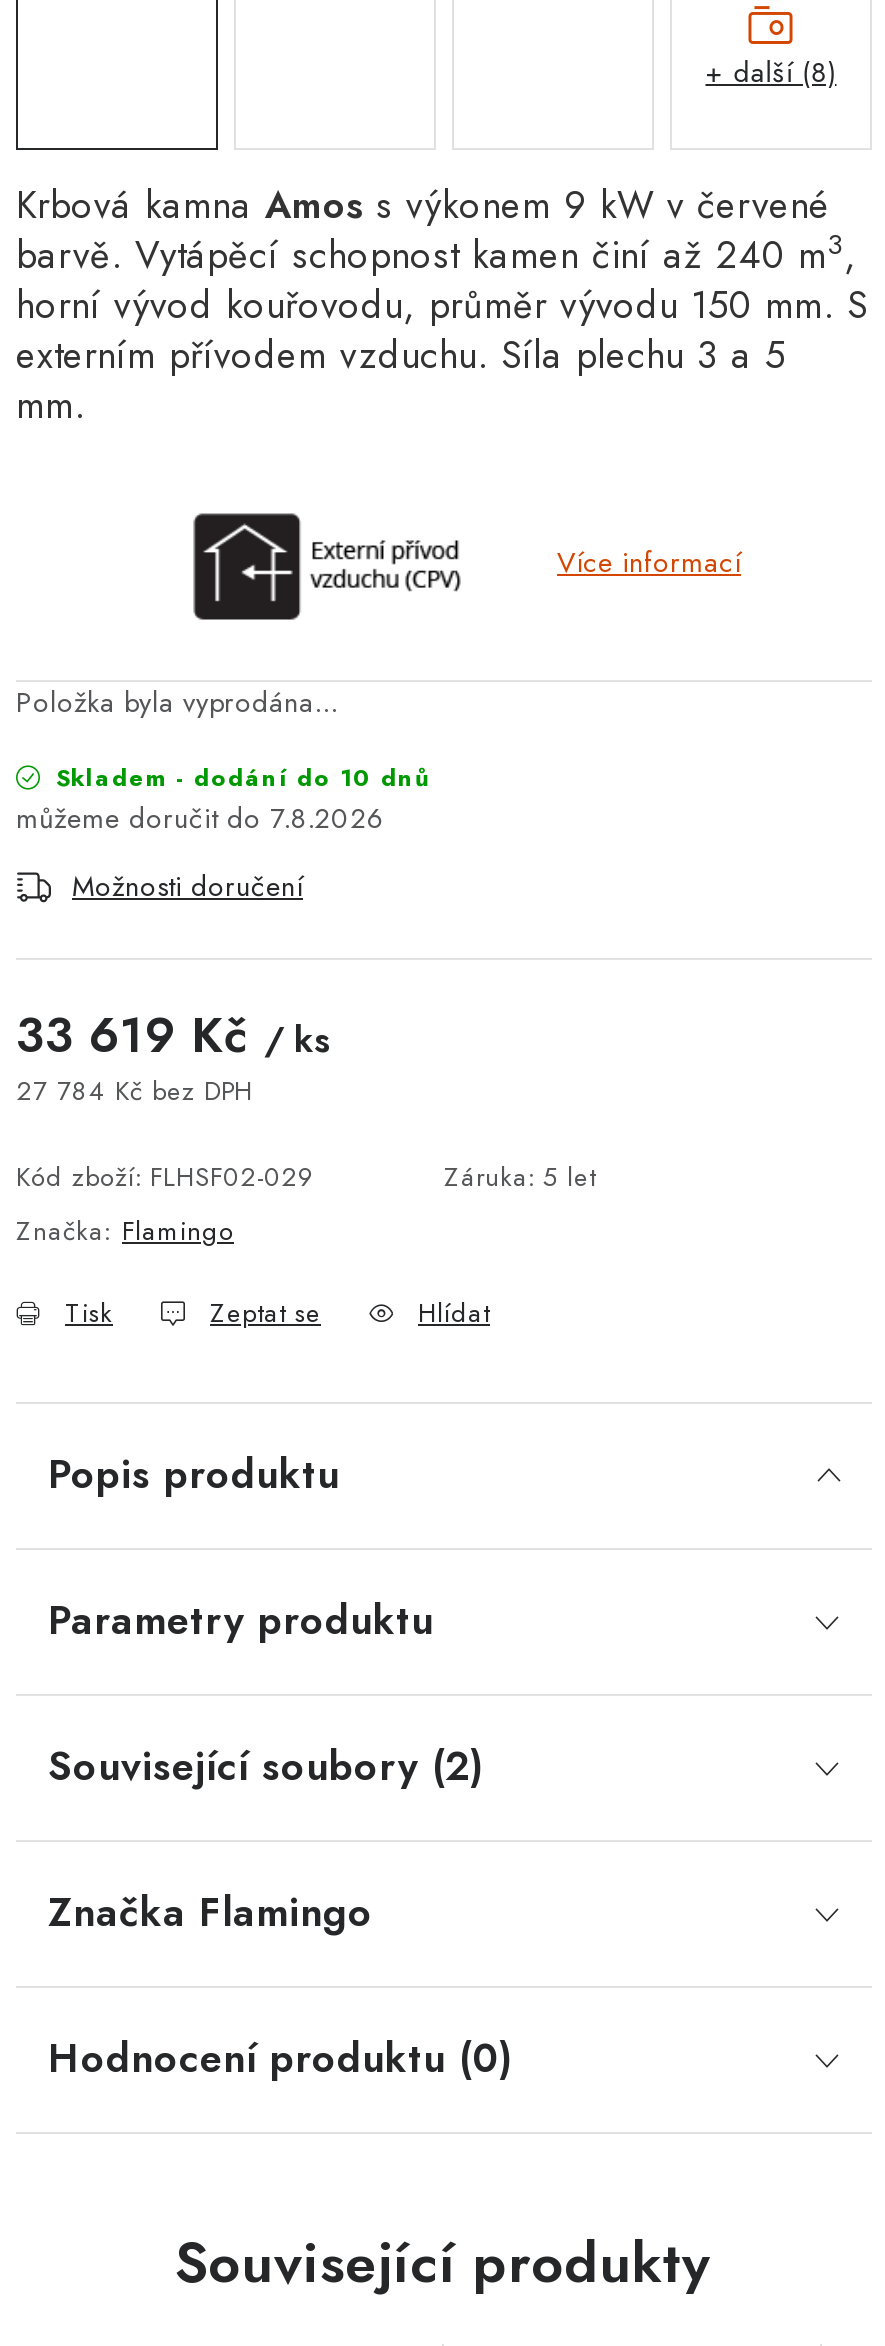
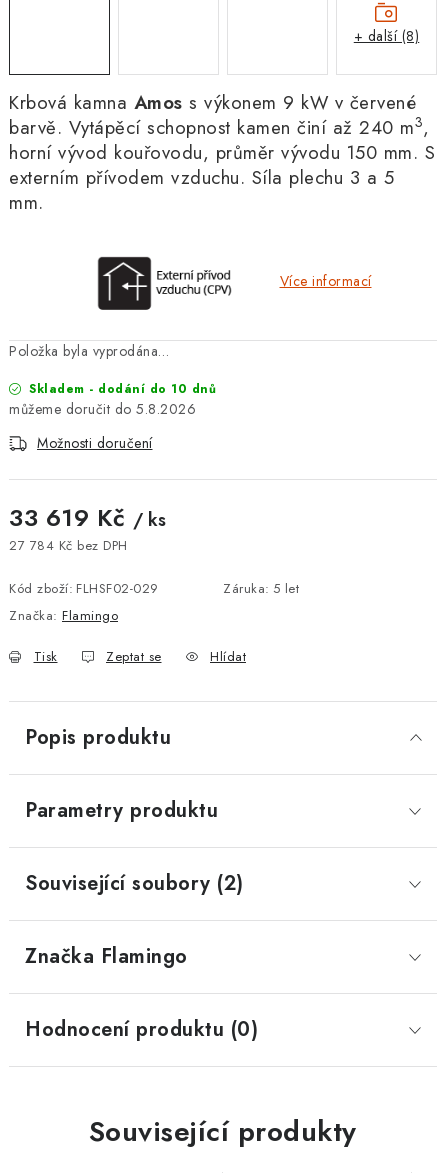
- 7.8.2026
+ 5.8.2026
